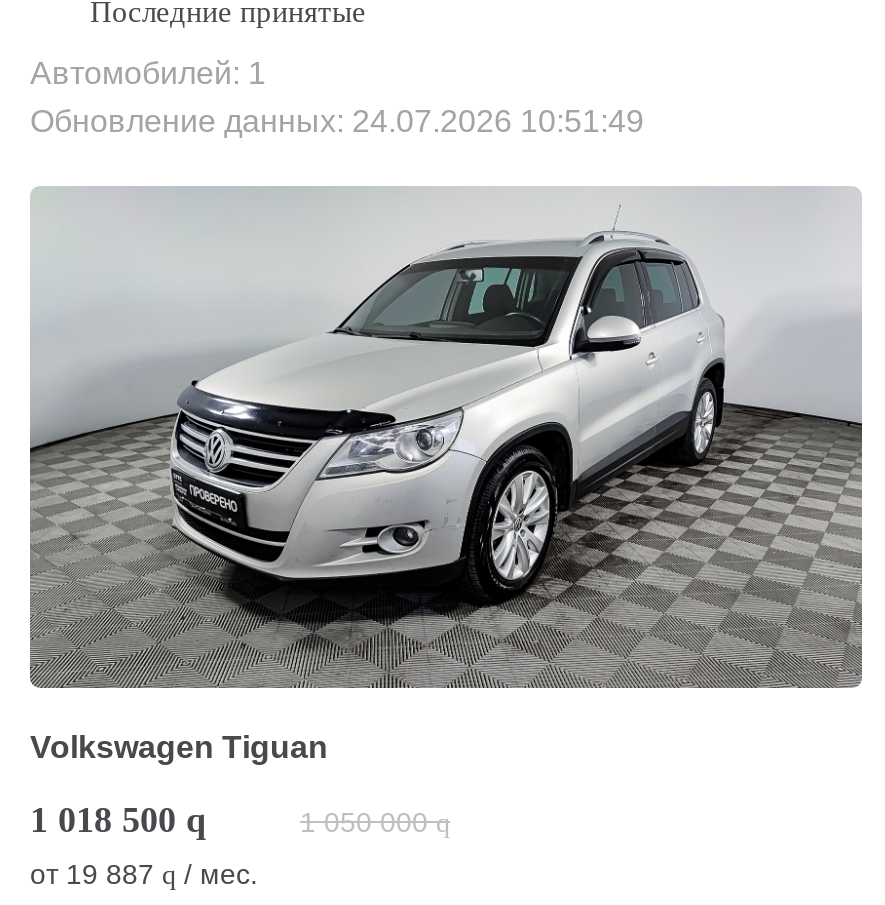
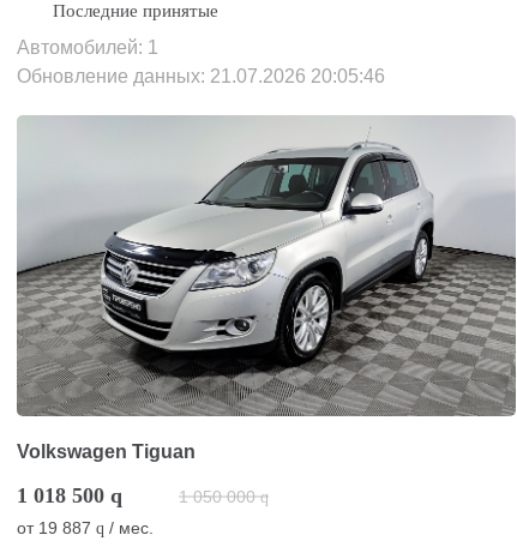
- Обновление данных: 24.07.2026 10:51:49
+ Обновление данных: 21.07.2026 20:05:46
